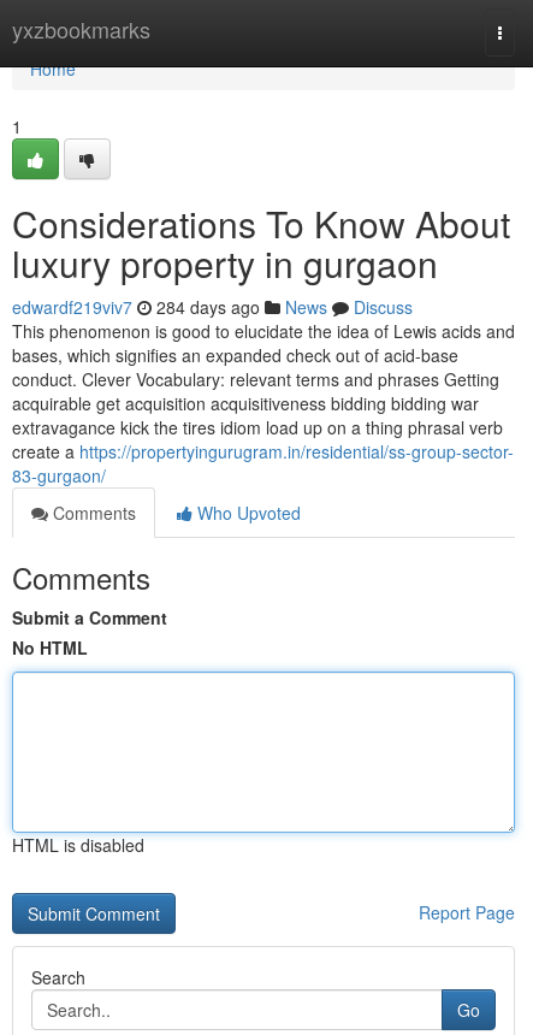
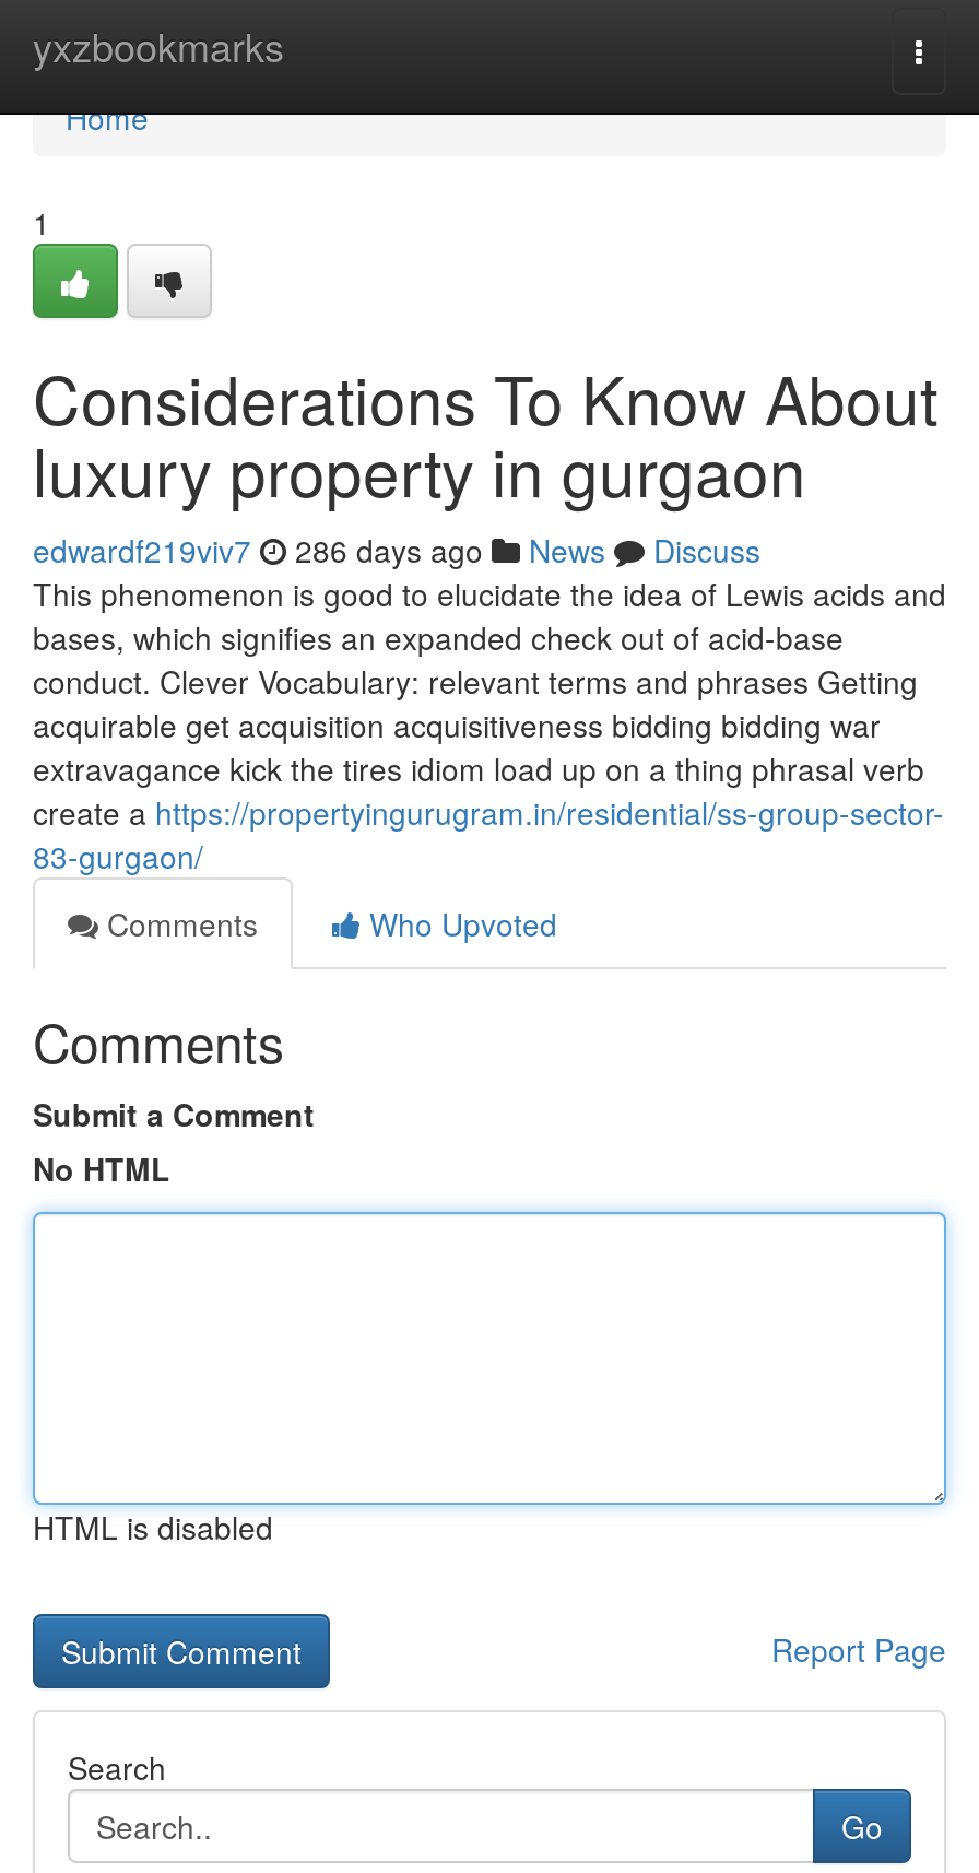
- edwardf219viv7 284 days ago News Discuss
+ edwardf219viv7 286 days ago News Discuss
